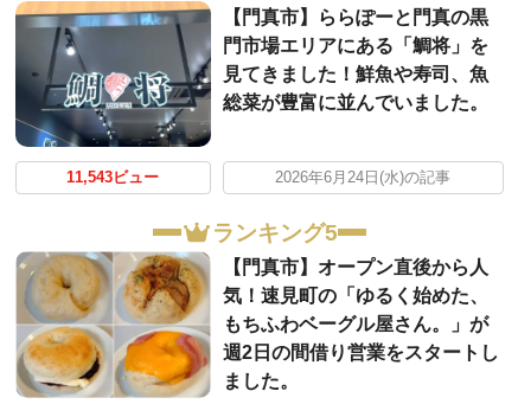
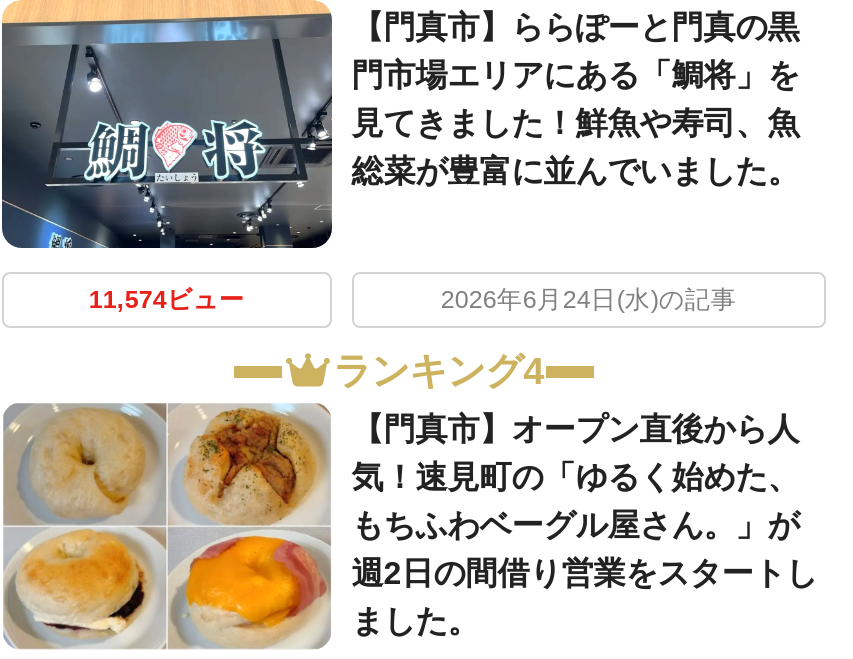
- 11,543ビュー
+ 11,574ビュー

- ランキング5
+ ランキング4
